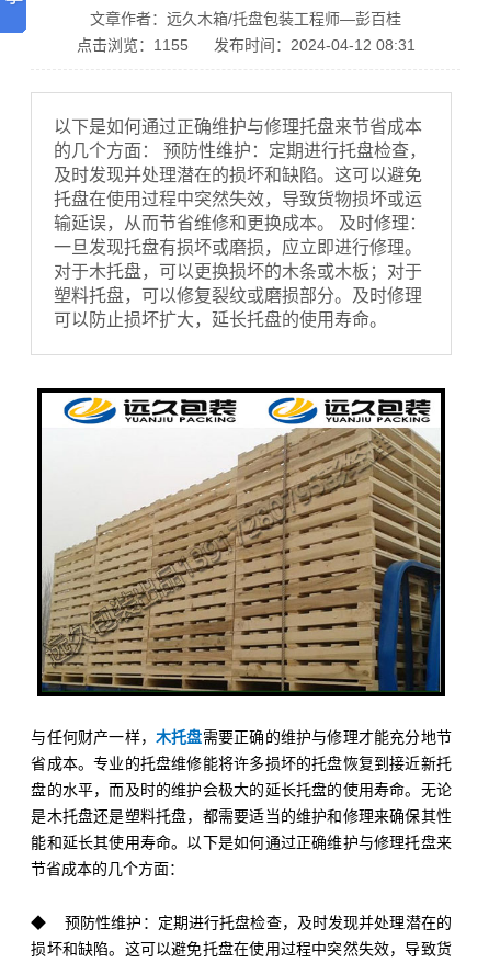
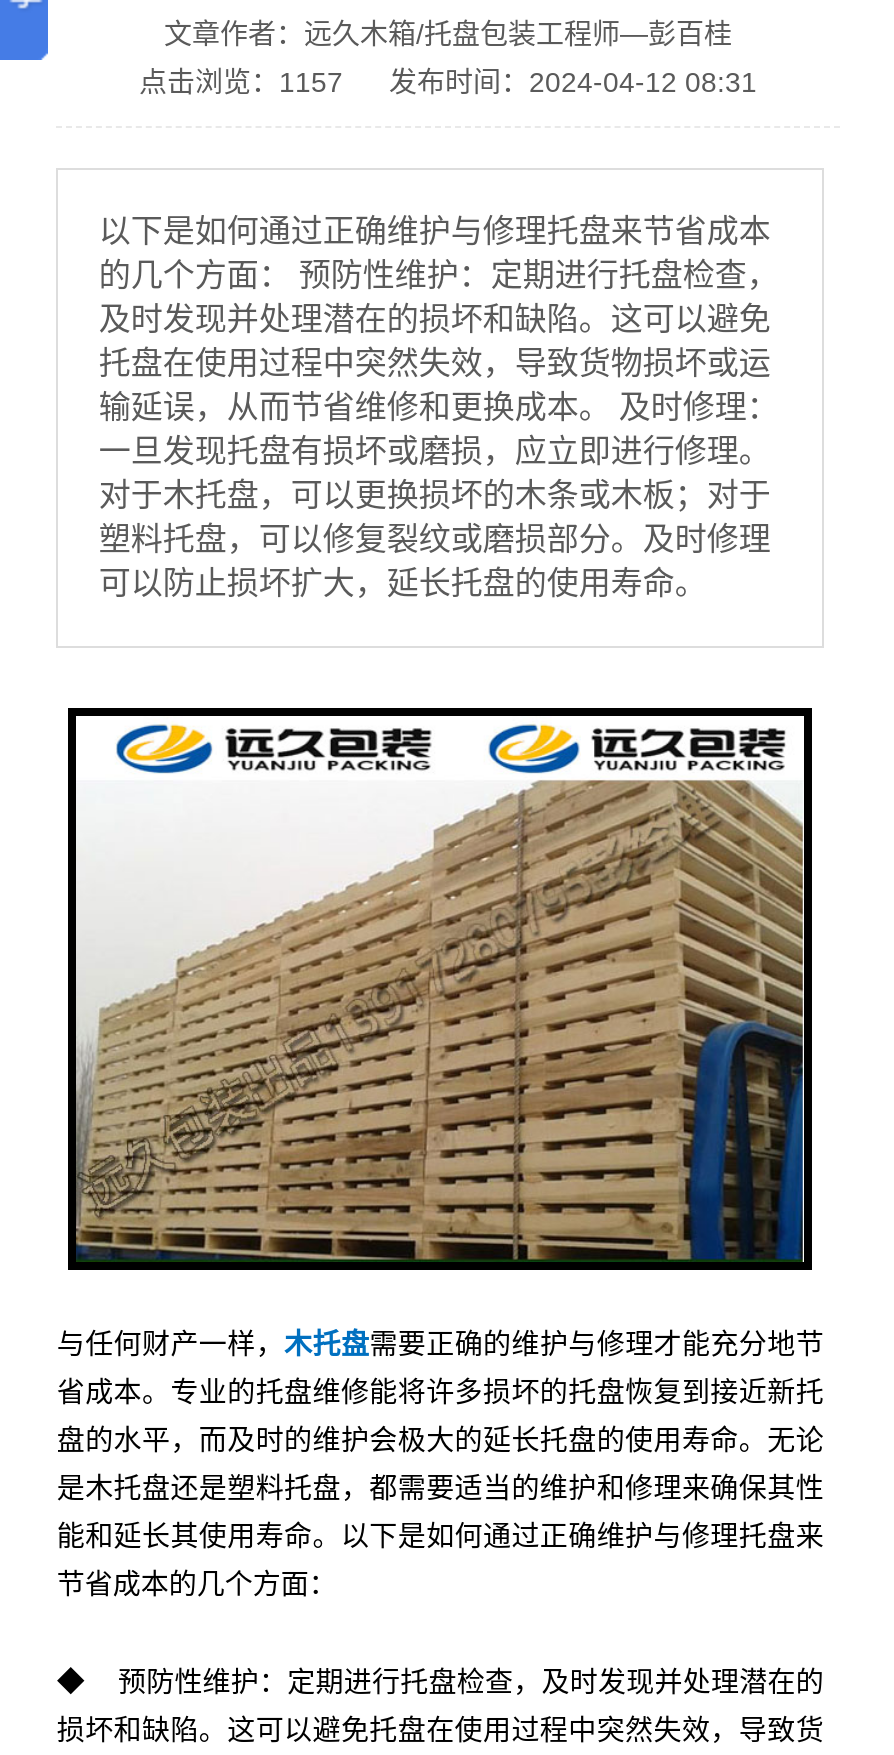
- 点击浏览：1155 发布时间：2024-04-12 08:31
+ 点击浏览：1157 发布时间：2024-04-12 08:31
